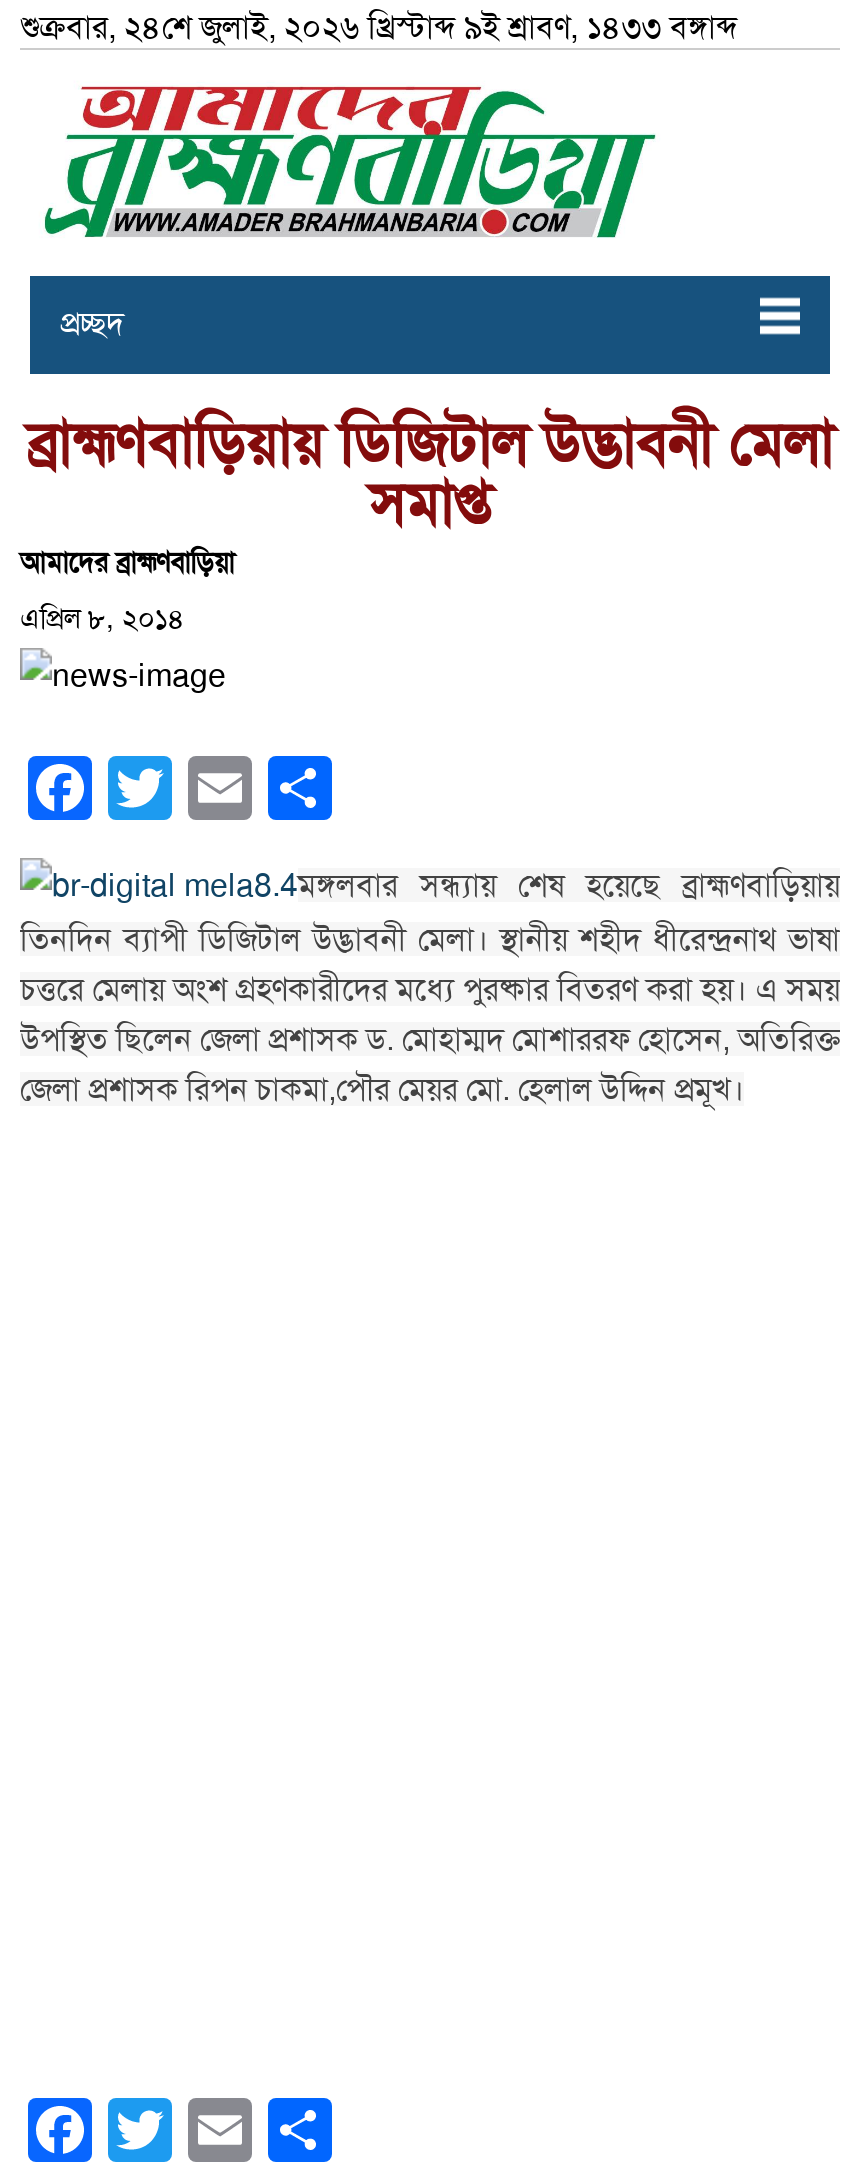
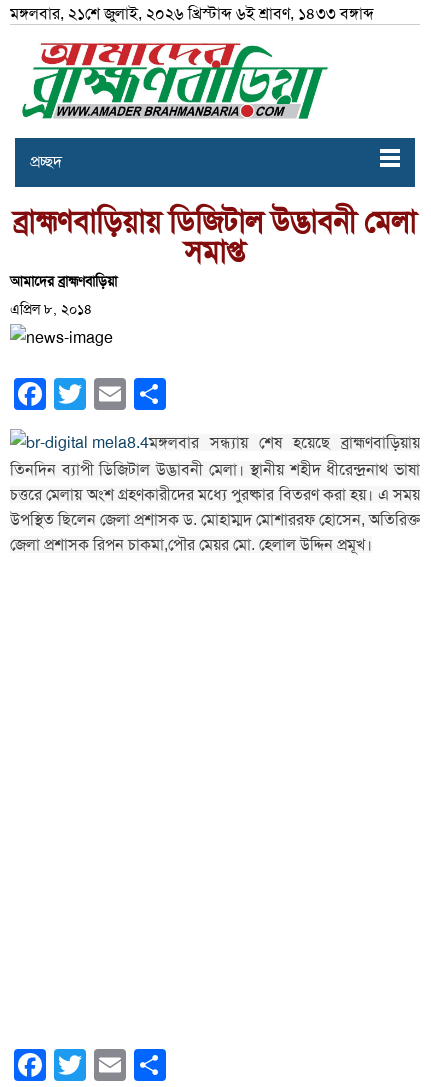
- শুক্রবার, ২৪শে জুলাই, ২০২৬ খ্রিস্টাব্দ ৯ই শ্রাবণ, ১৪৩৩ বঙ্গাব্দ
+ মঙ্গলবার, ২১শে জুলাই, ২০২৬ খ্রিস্টাব্দ ৬ই শ্রাবণ, ১৪৩৩ বঙ্গাব্দ
